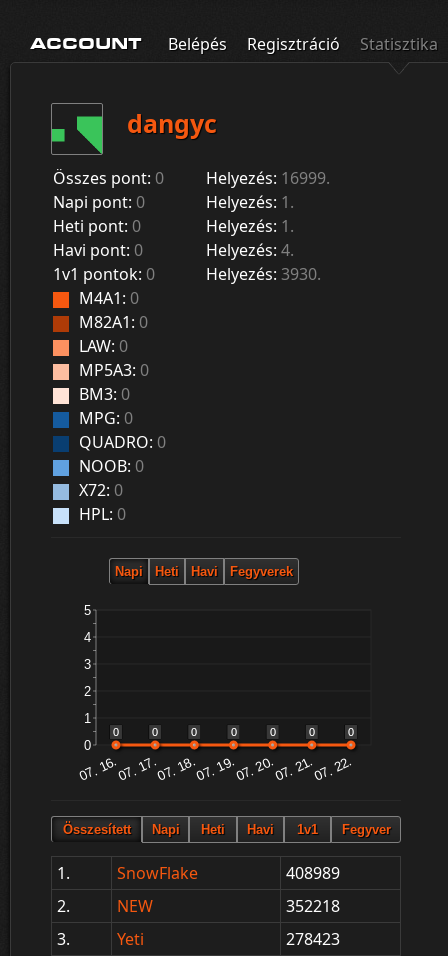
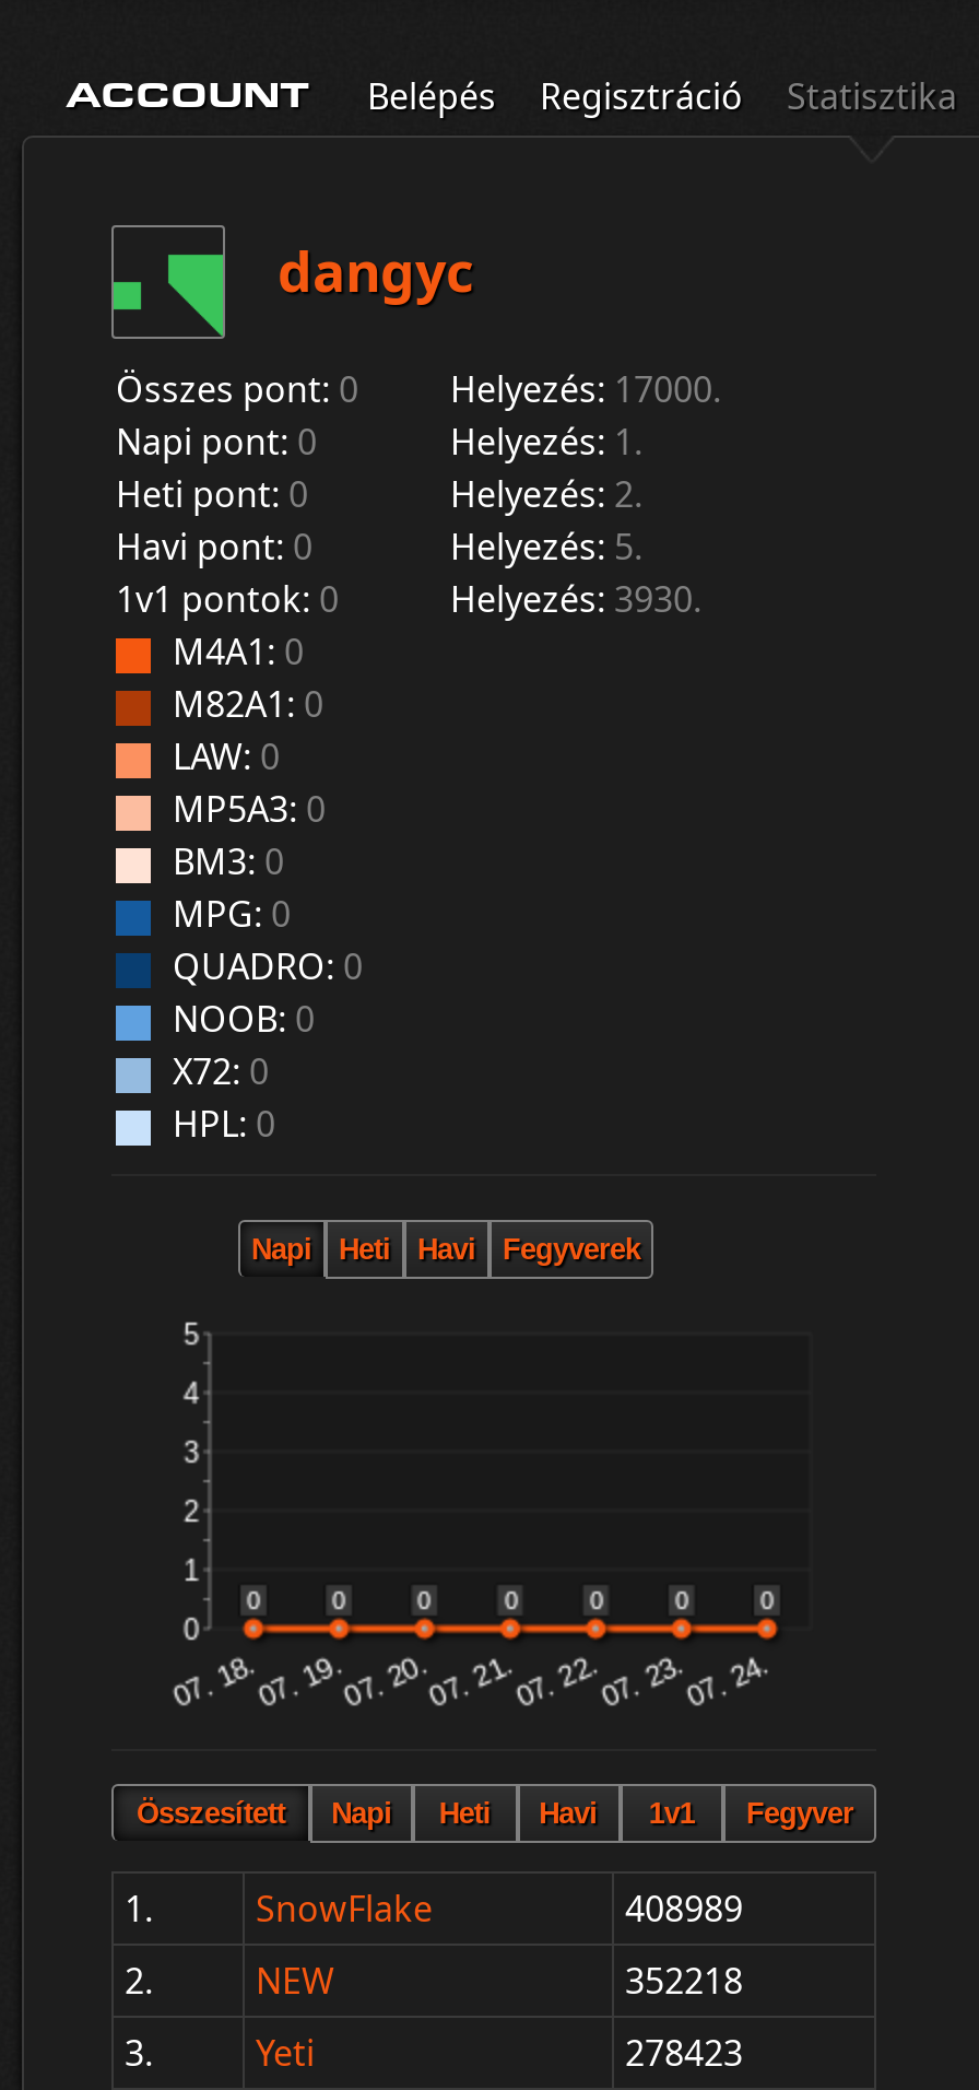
- Összes pont: 0 Helyezés: 16999.
+ Összes pont: 0 Helyezés: 17000.

- Helyezés: 1.
+ Helyezés: 2.

- Helyezés: 4.
+ Helyezés: 5.
